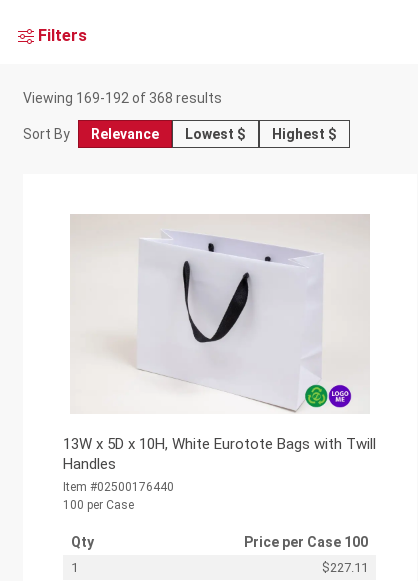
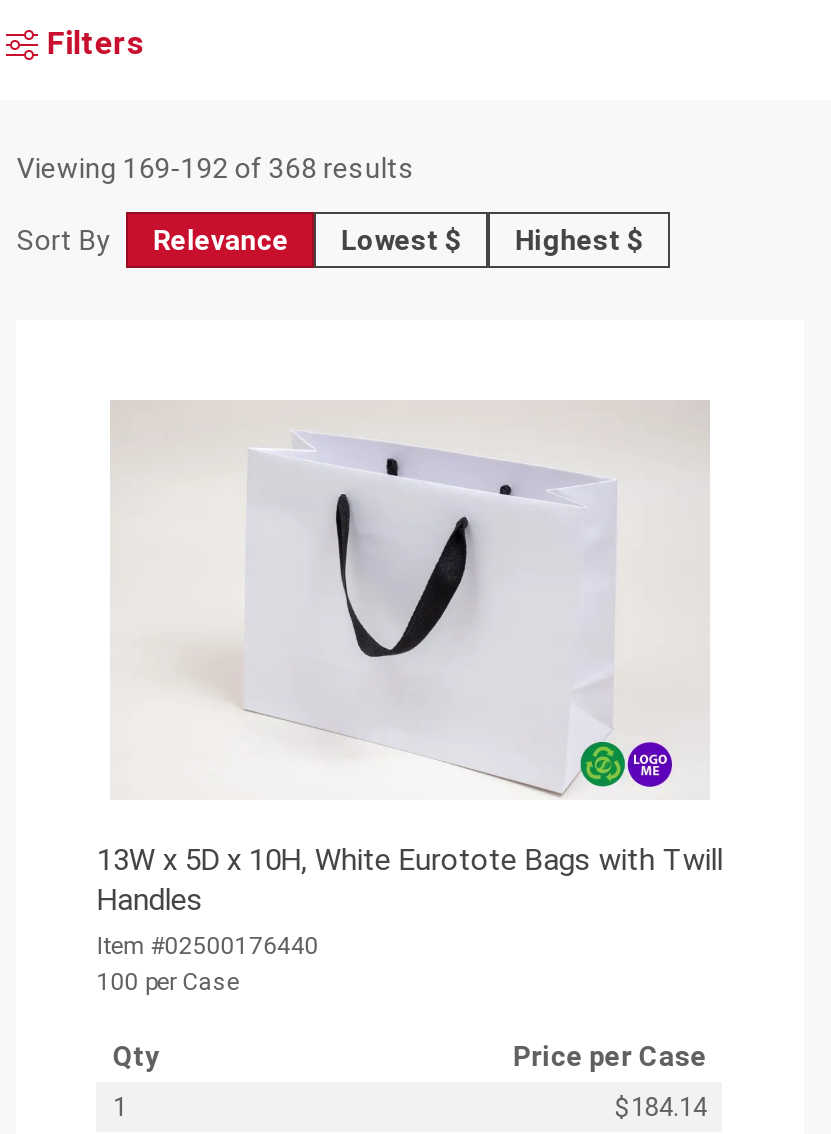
- Price per Case 100
+ Price per Case

- $227.11
+ $184.14
